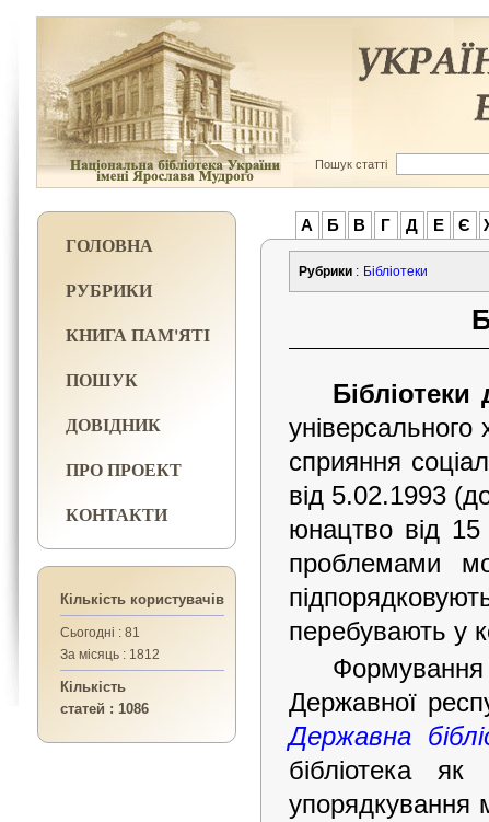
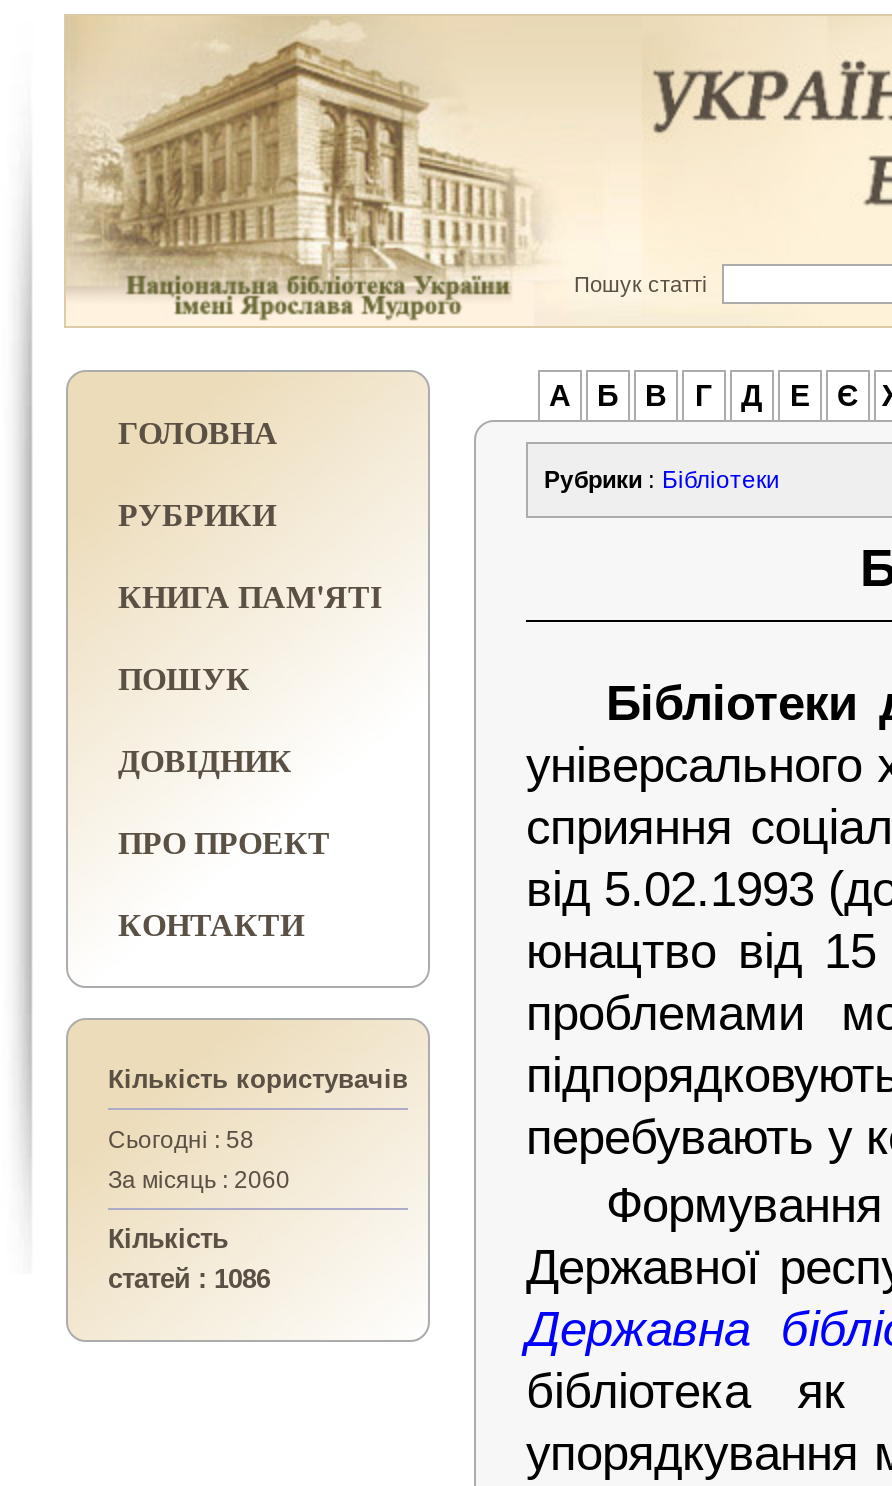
- Сьогодні : 81
+ Сьогодні : 58

- За місяць : 1812
+ За місяць : 2060
